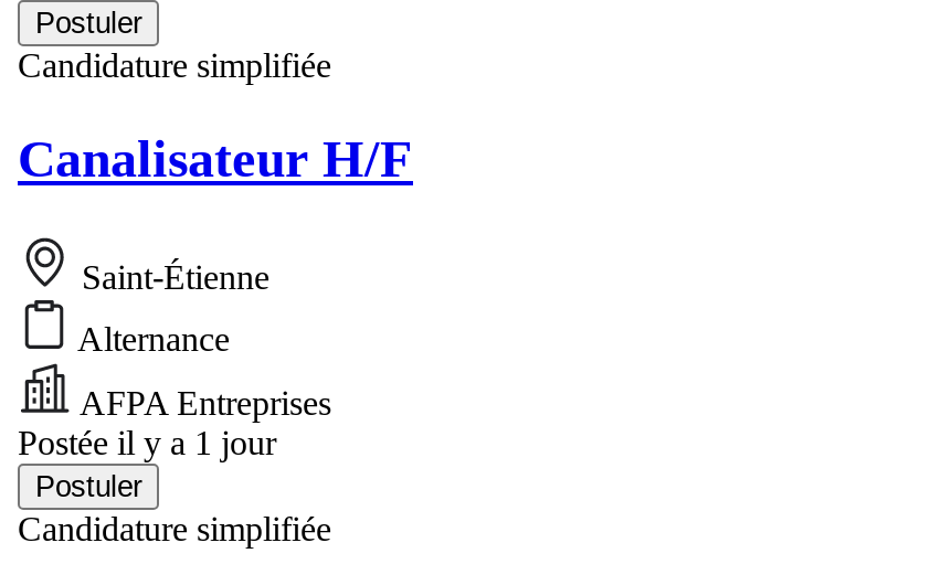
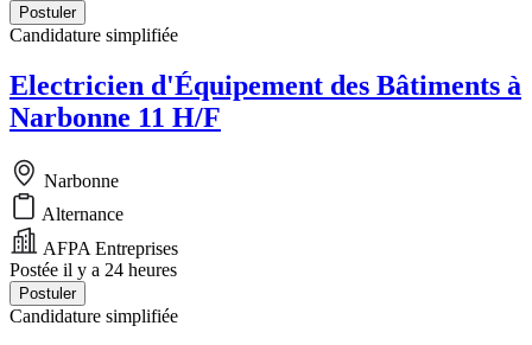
- Canalisateur H/F
+ Electricien d'Équipement des Bâtiments à
+ Narbonne 11 H/F

- Saint-Étienne
+ Narbonne

- Postée il y a 1 jour
+ Postée il y a 24 heures
